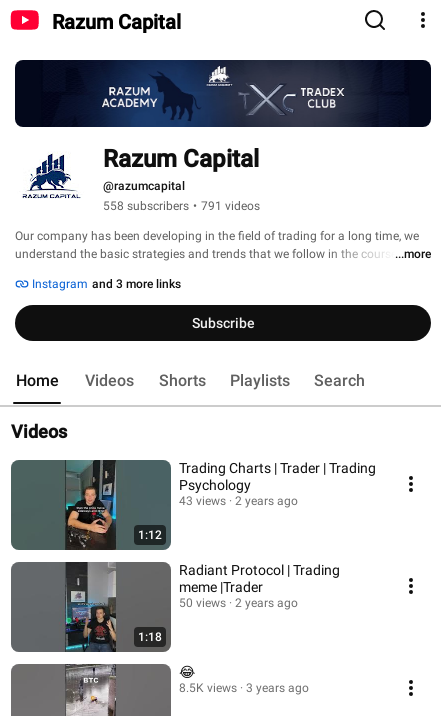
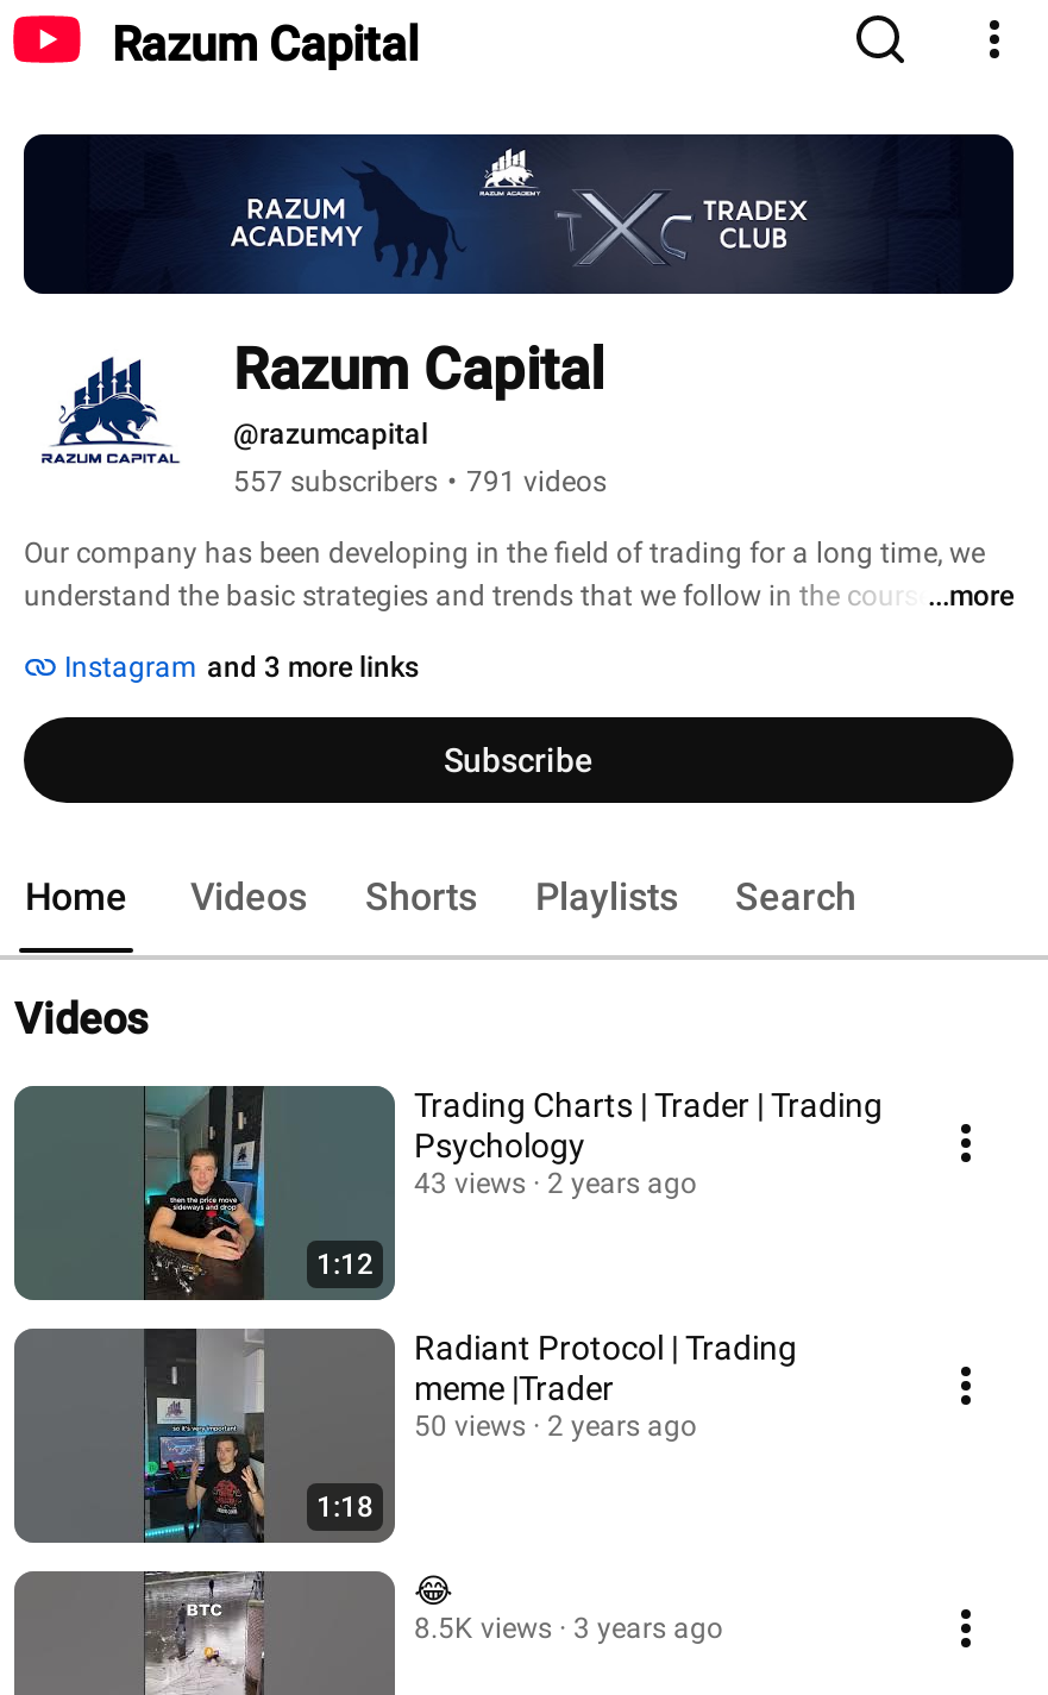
- 558 subscribers • 791 videos
+ 557 subscribers • 791 videos
